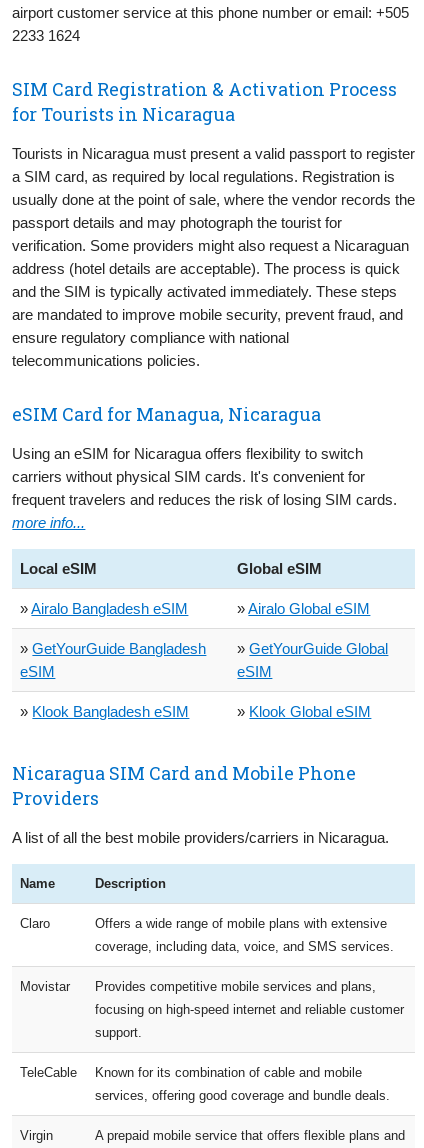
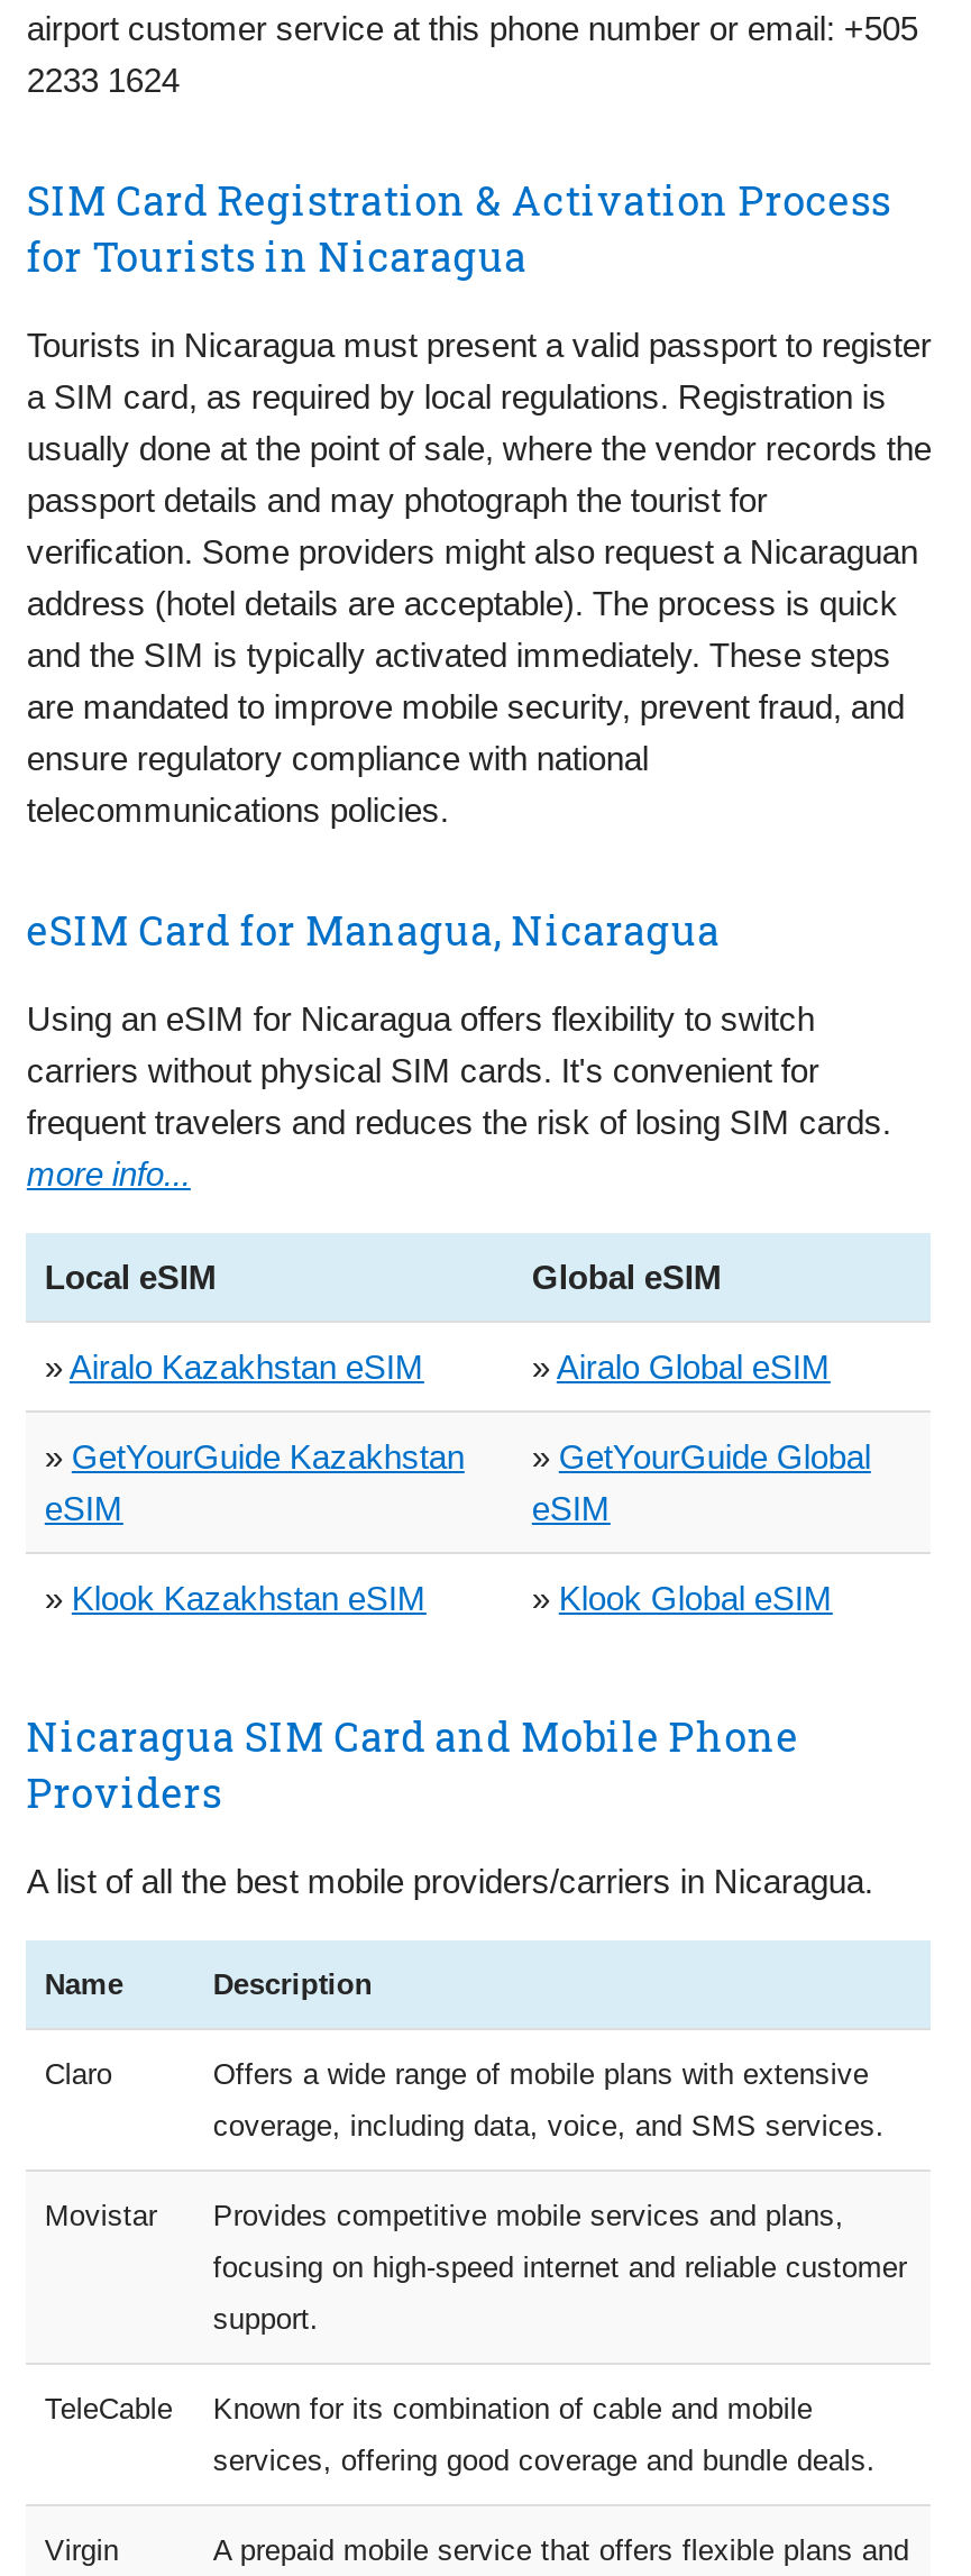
- » Airalo Bangladesh eSIM
+ » Airalo Kazakhstan eSIM

- » GetYourGuide Bangladesh
+ » GetYourGuide Kazakhstan

- » Klook Bangladesh eSIM
+ » Klook Kazakhstan eSIM
